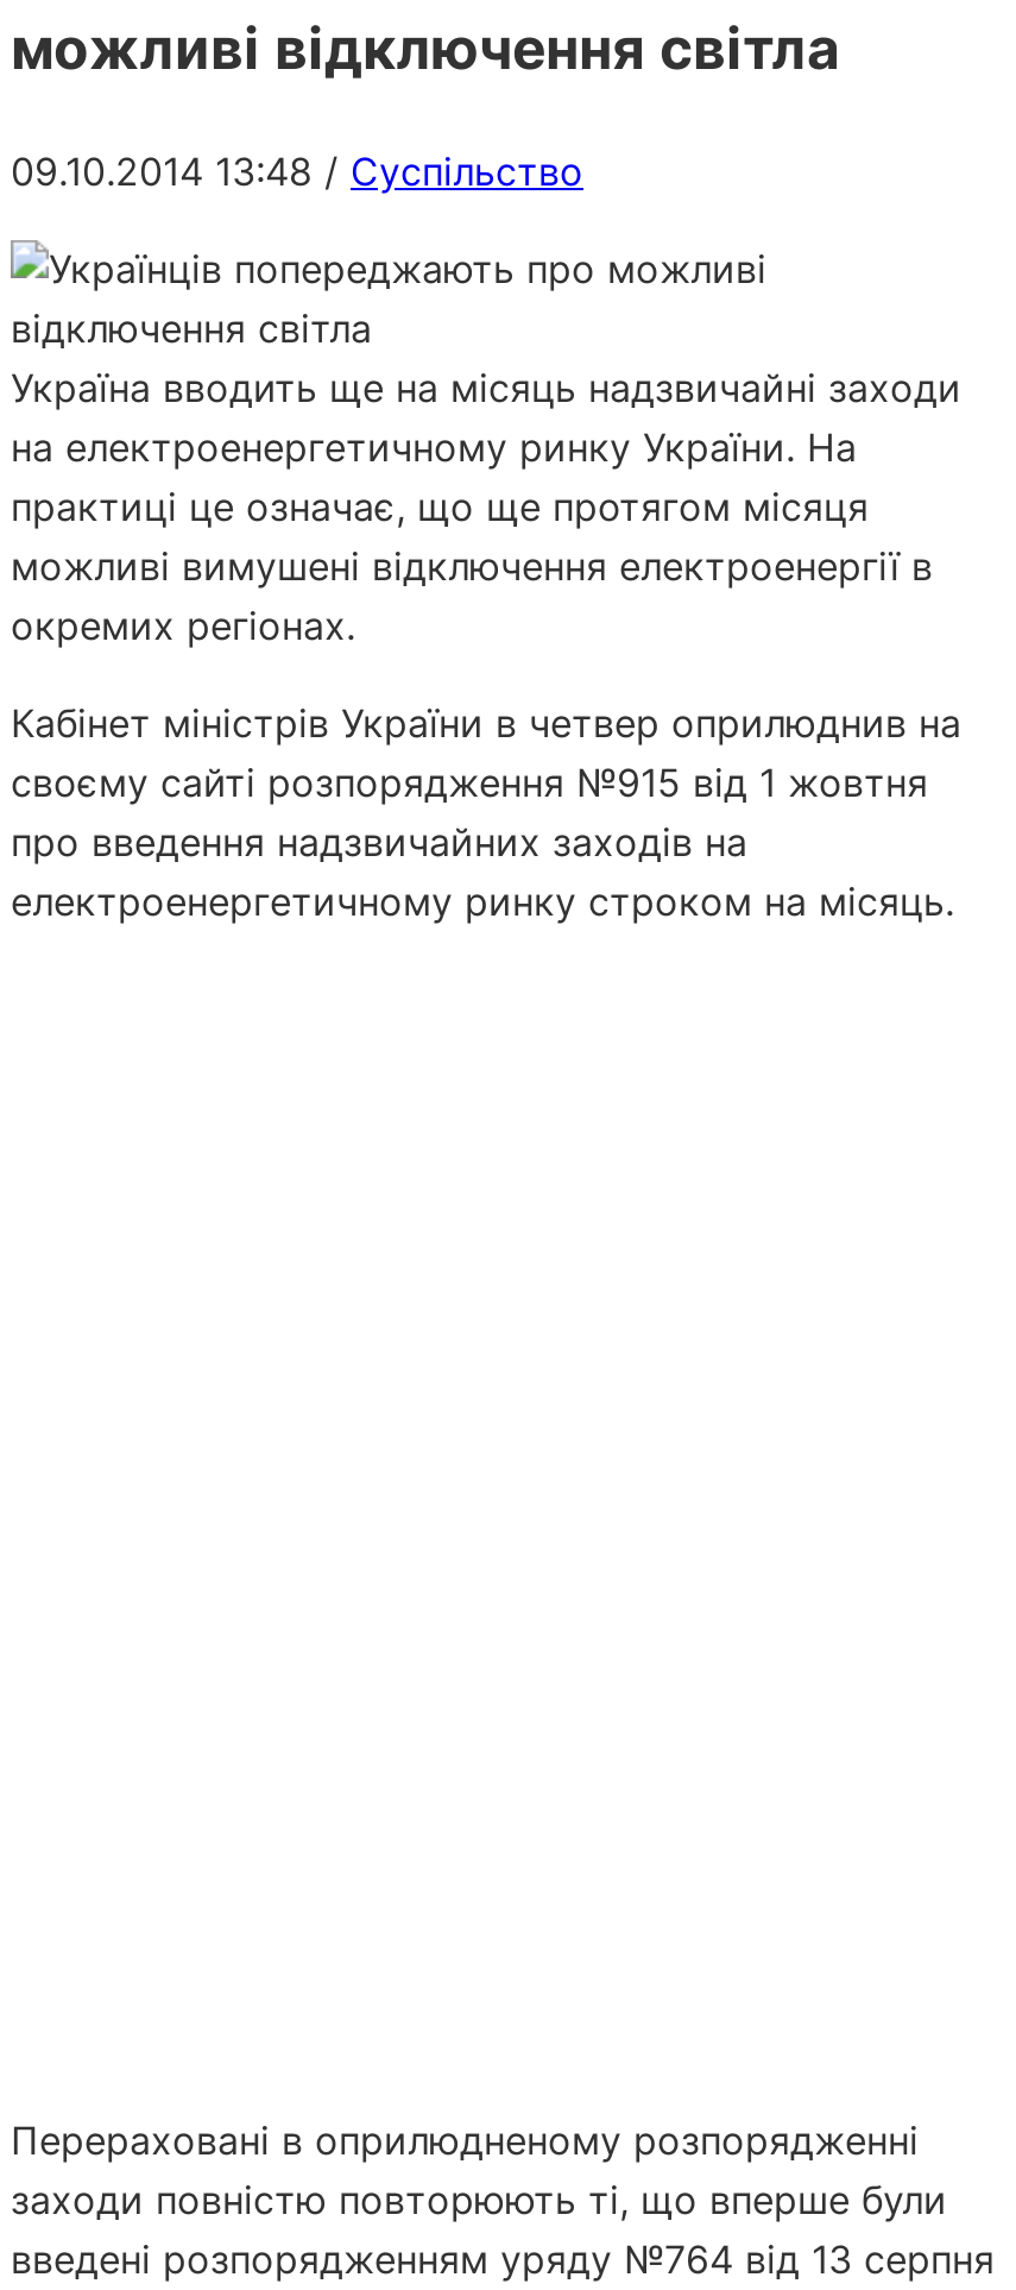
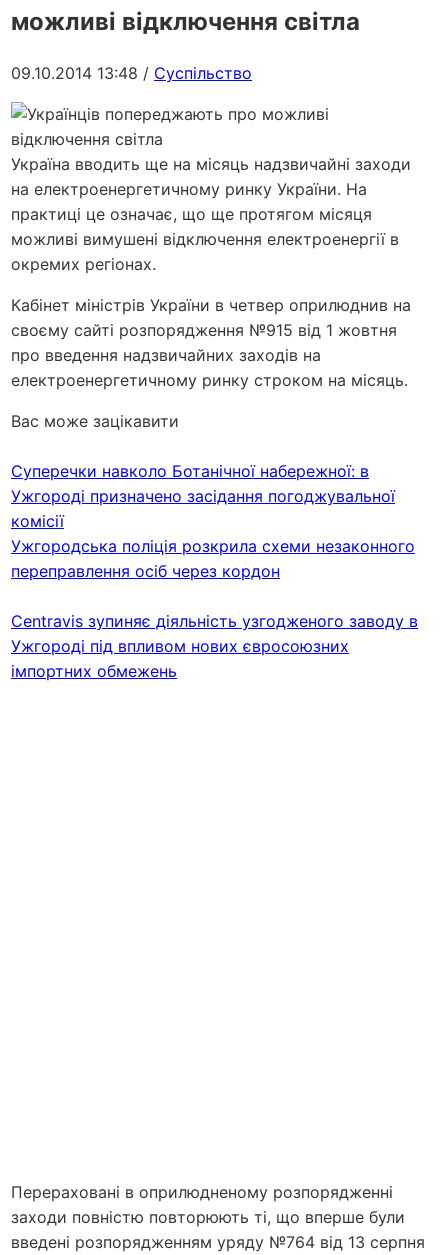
+ Вас може зацікавити
+ Суперечки навколо Ботанічної набережної: в
+ Ужгороді призначено засідання погоджувальної
+ комісії
+ Ужгородська поліція розкрила схеми незаконного
+ переправлення осіб через кордон
+ Centravis зупиняє діяльність узгодженого заводу в
+ Ужгороді під впливом нових євросоюзних
+ імпортних обмежень
